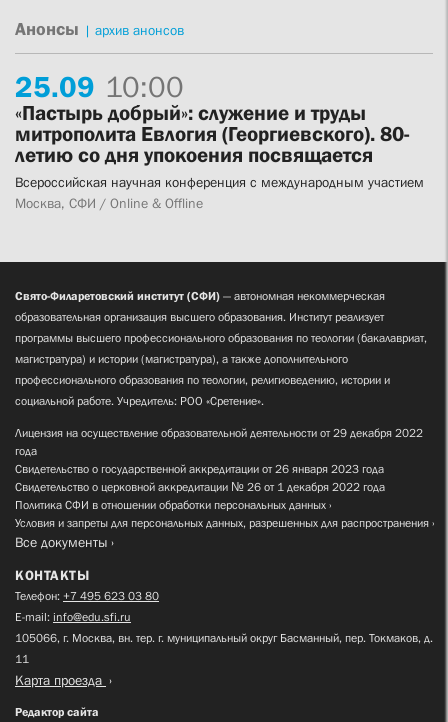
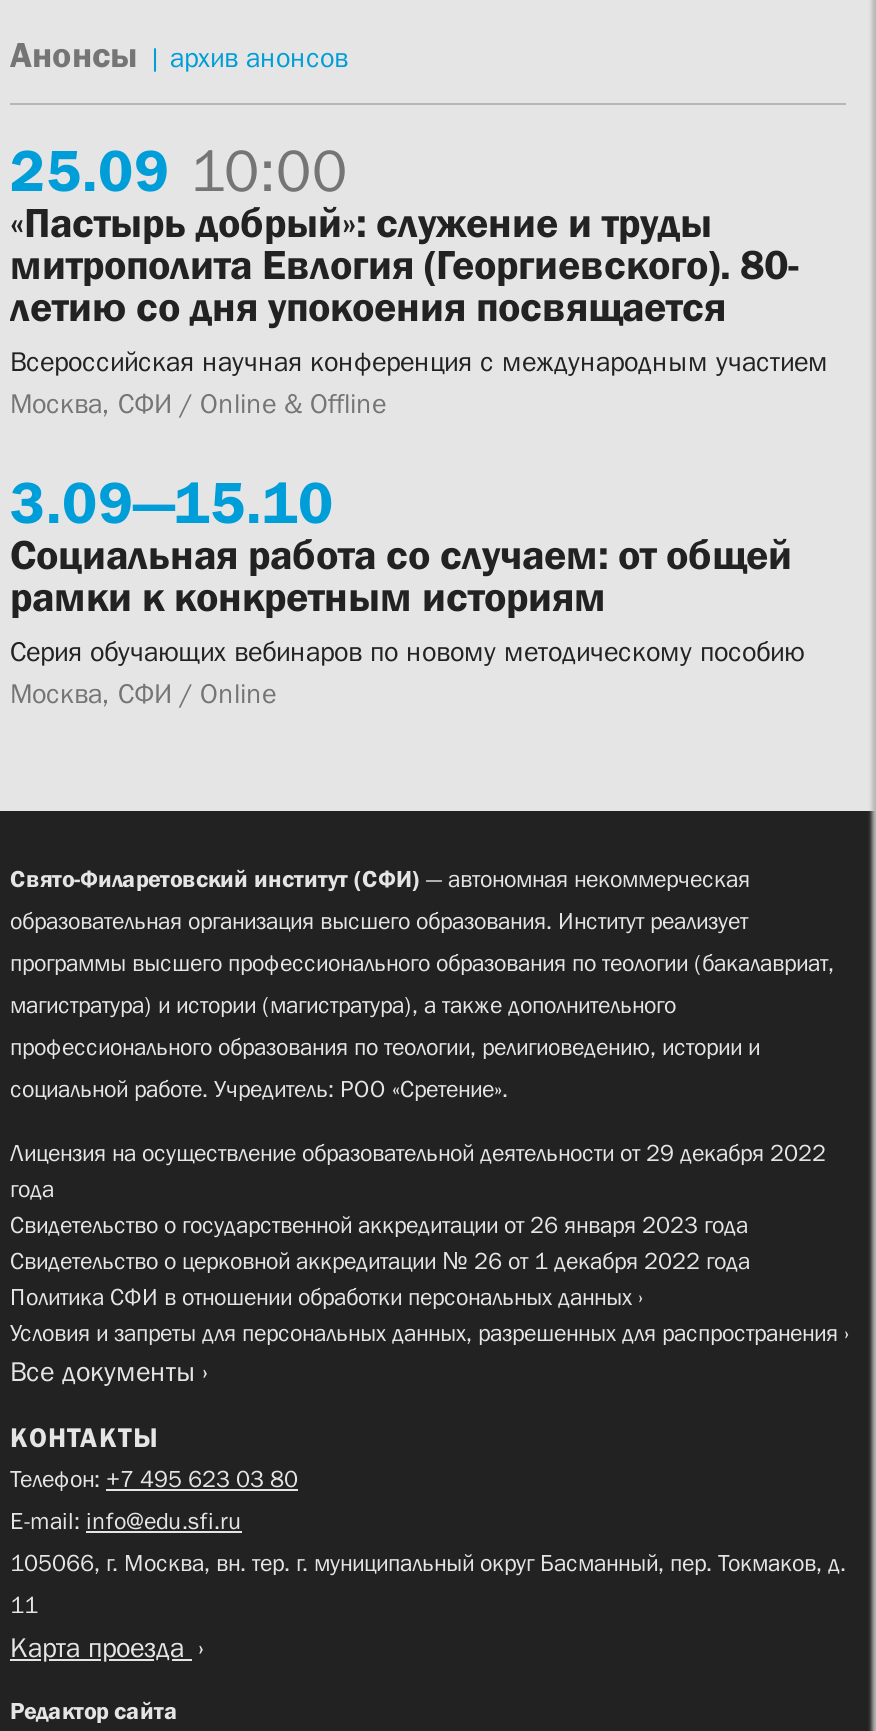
+ 3.09—15.10
+ Социальная работа со случаем: от общей
+ рамки к конкретным историям
+ Серия обучающих вебинаров по новому методическому пособию
+ Москва, СФИ / Online
